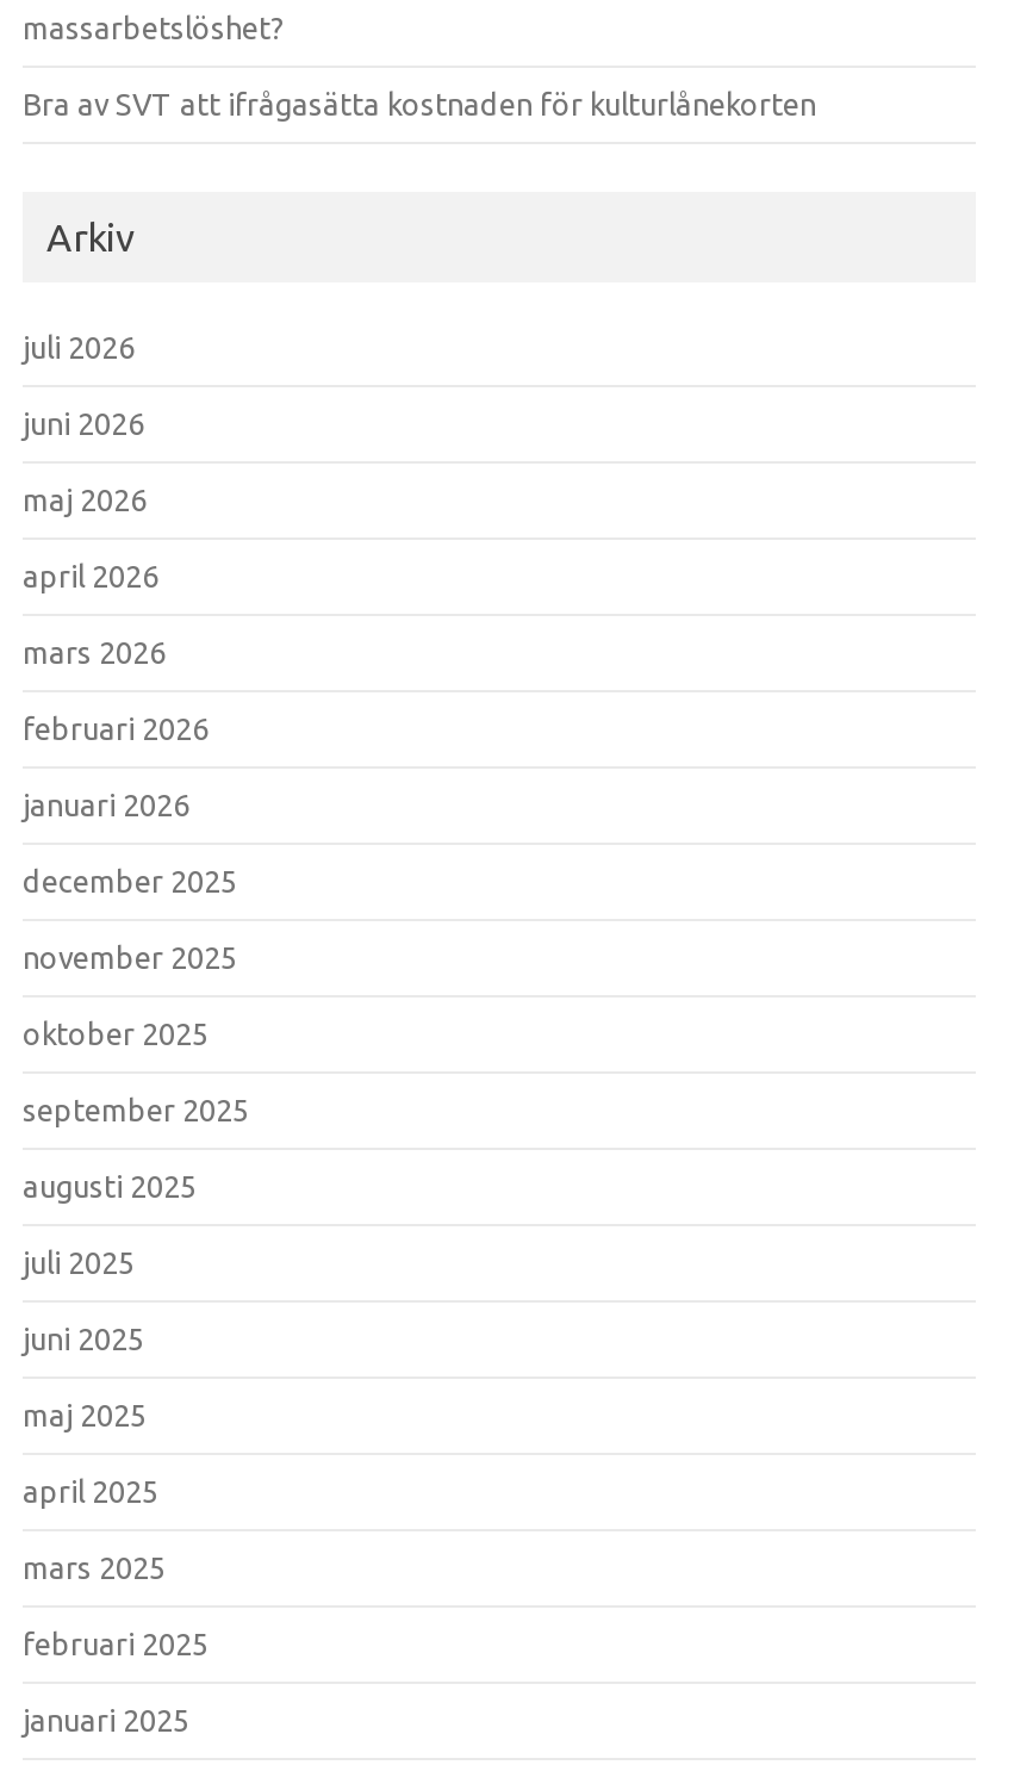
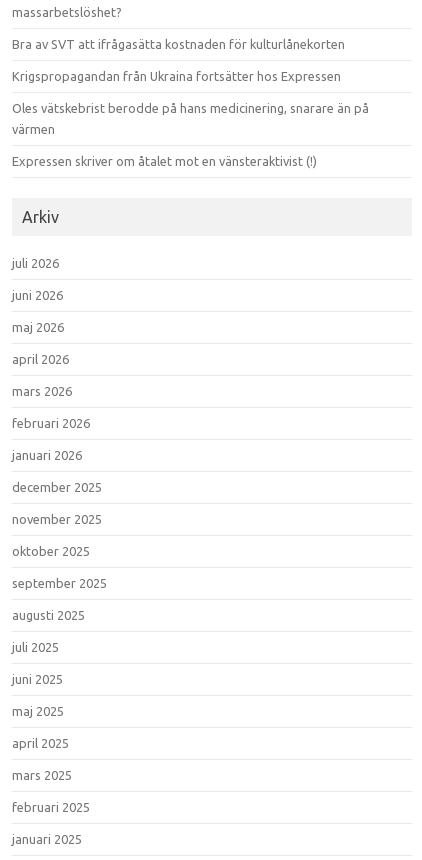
+ Krigspropagandan från Ukraina fortsätter hos Expressen
+ Oles vätskebrist berodde på hans medicinering, snarare än på
+ värmen
+ Expressen skriver om åtalet mot en vänsteraktivist (!)
